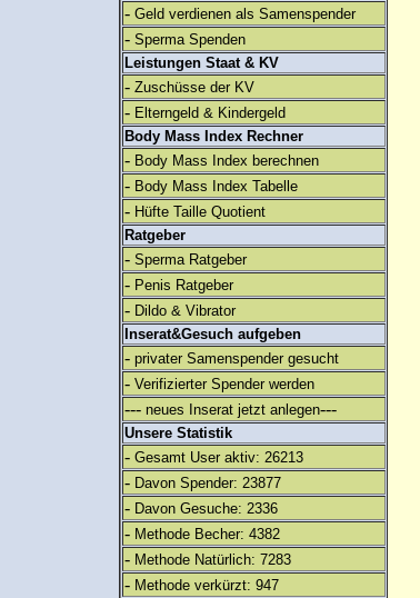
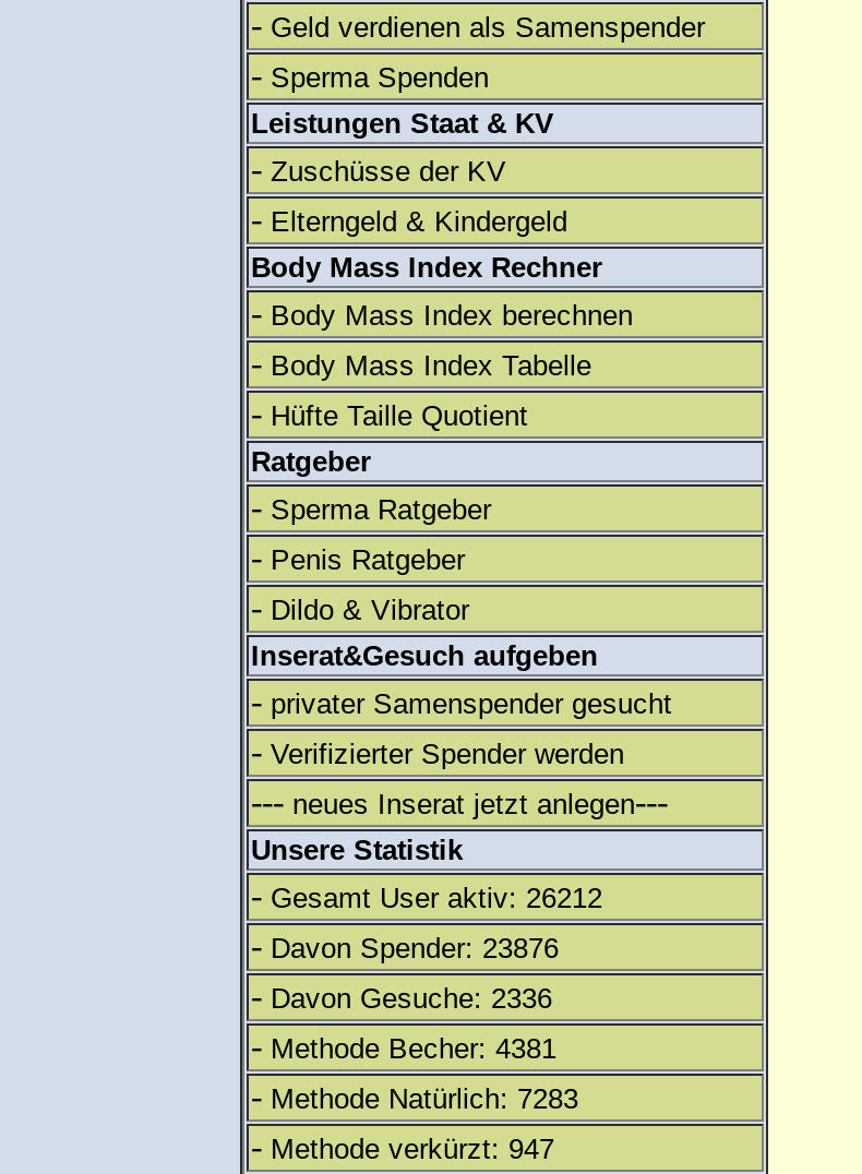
- - Gesamt User aktiv: 26213
+ - Gesamt User aktiv: 26212

- - Davon Spender: 23877
+ - Davon Spender: 23876

- - Methode Becher: 4382
+ - Methode Becher: 4381
